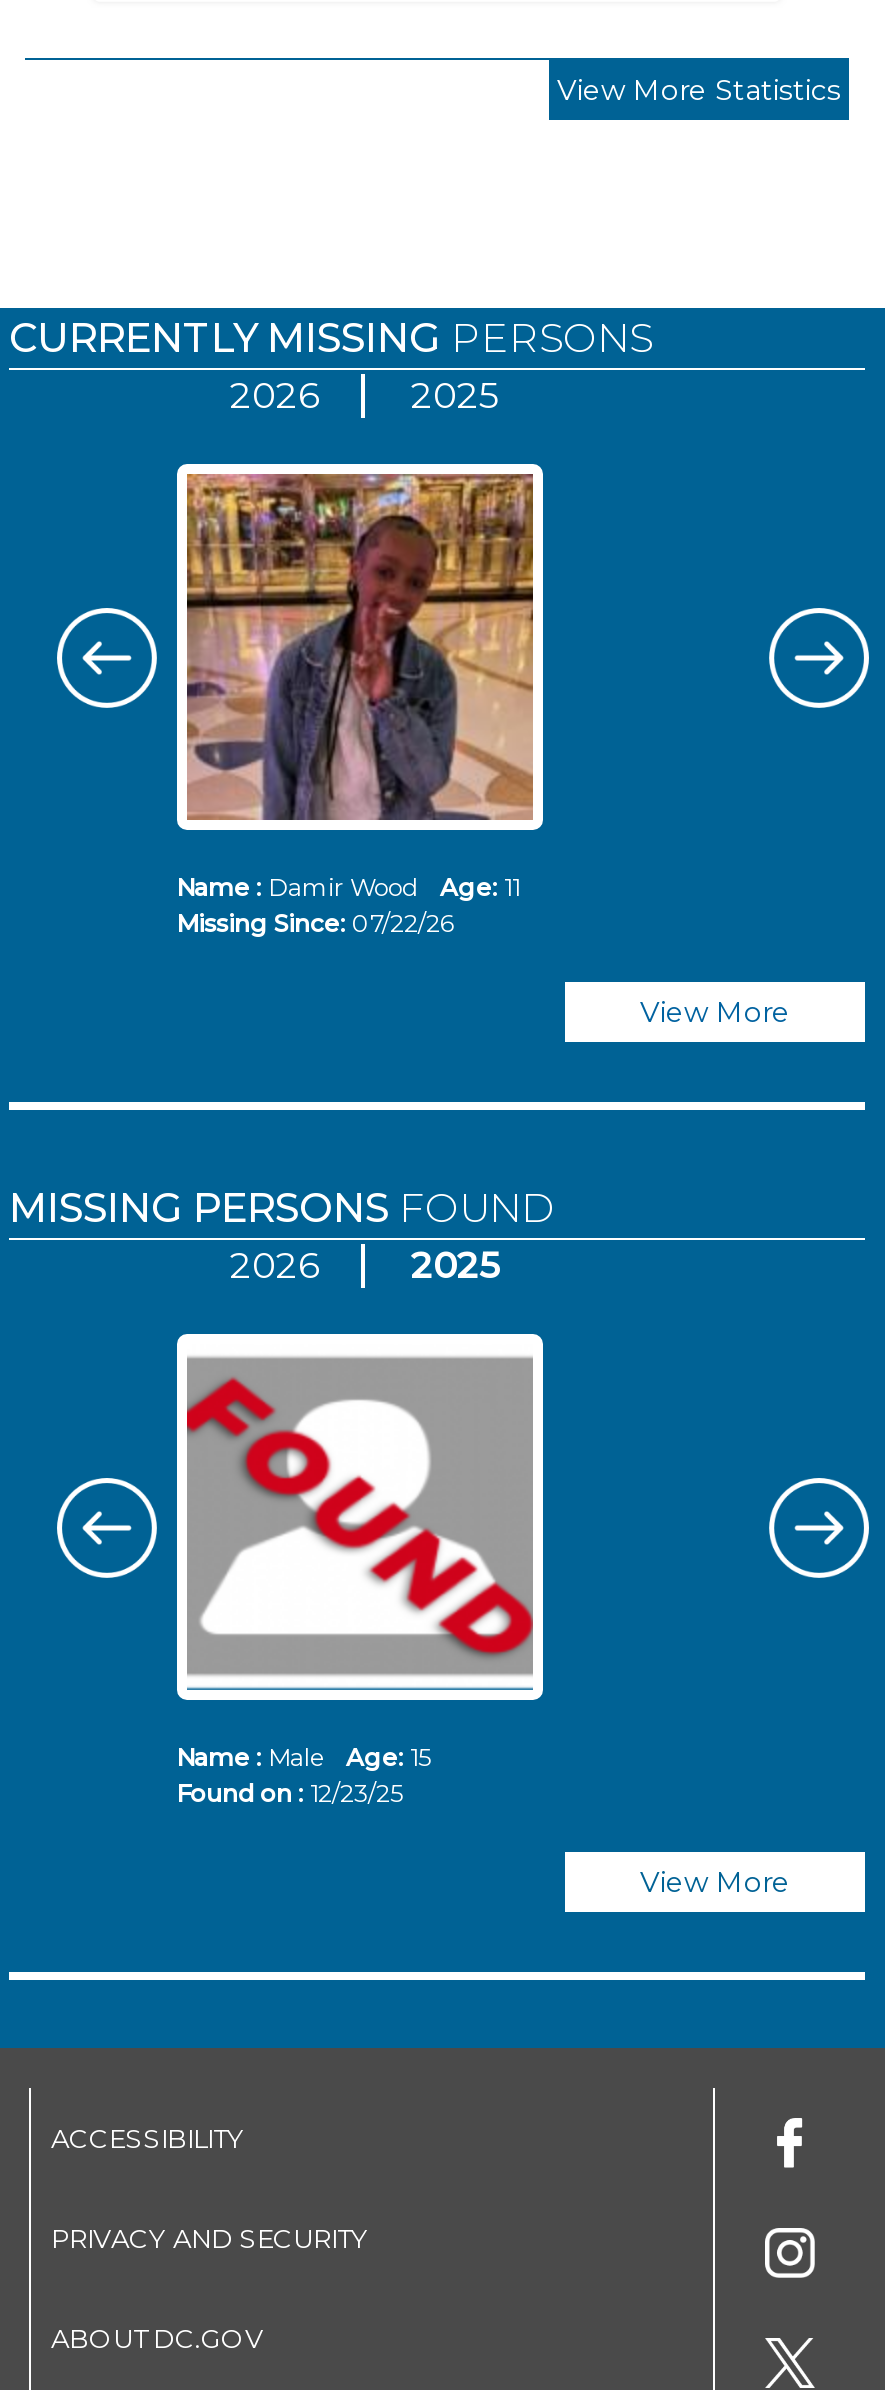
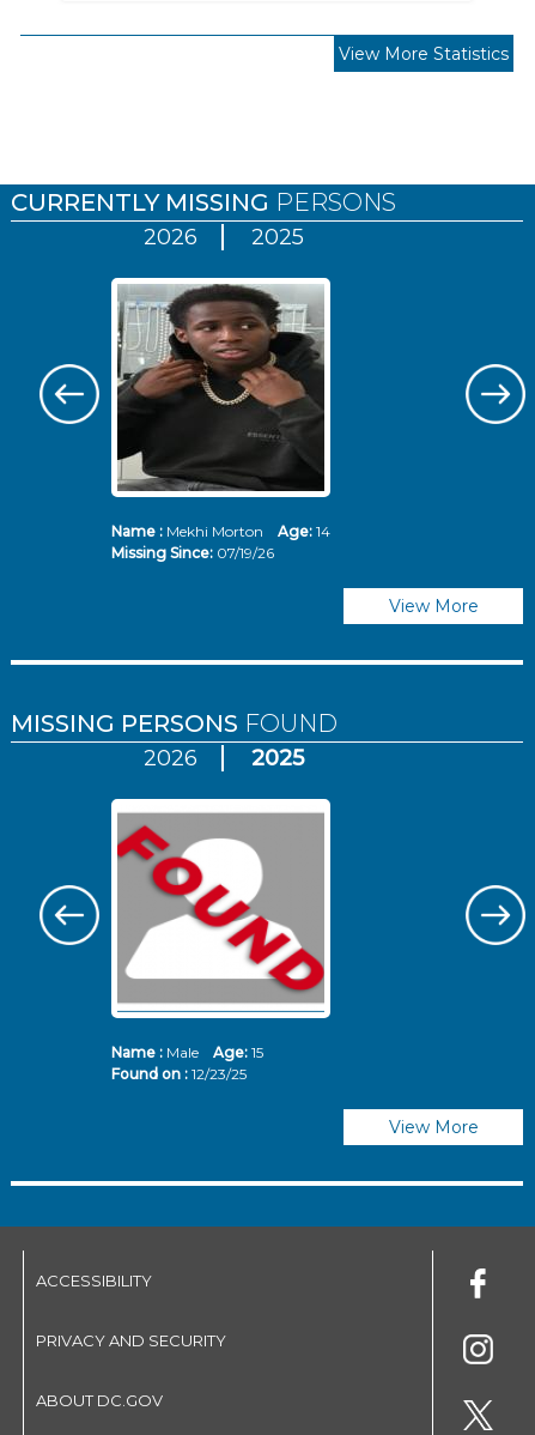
- [image]
- Name : Damir Wood Age: 11
+ [image]
+ Name : Mekhi Morton Age: 14

- Missing Since: 07/22/26
+ Missing Since: 07/19/26
